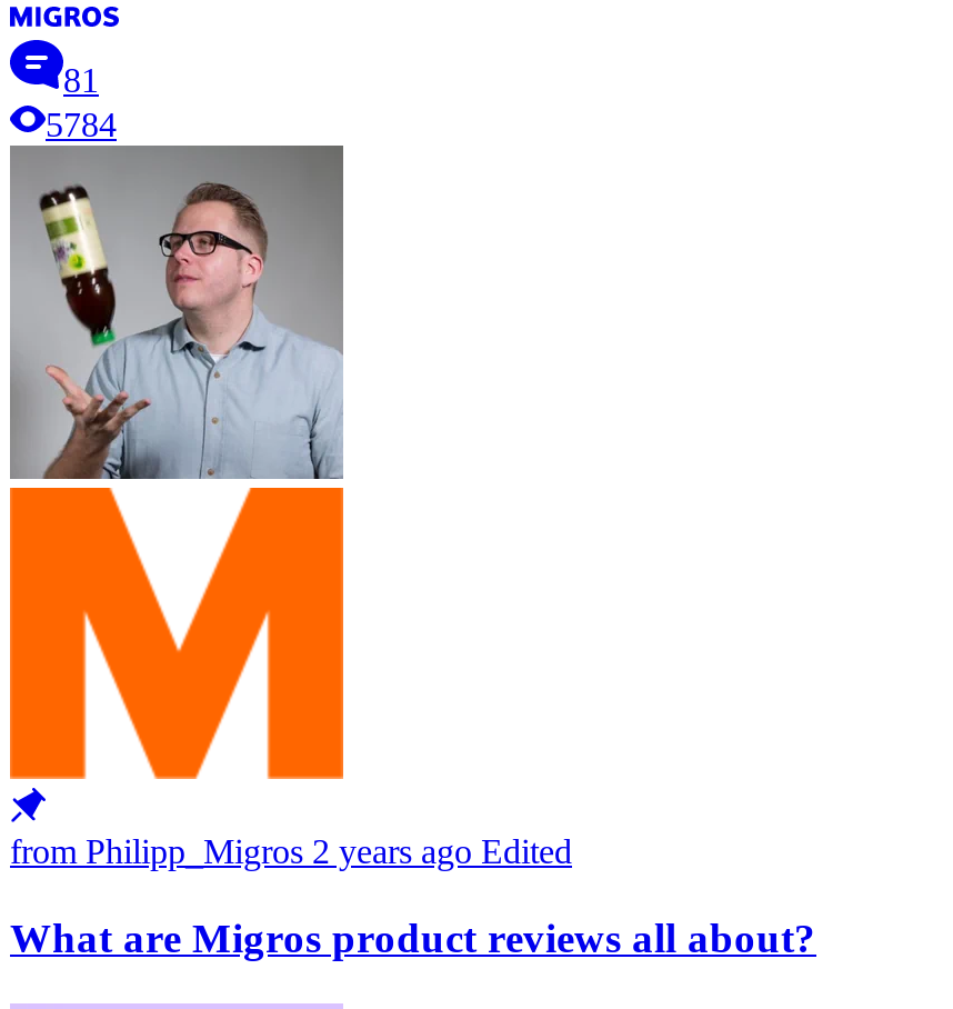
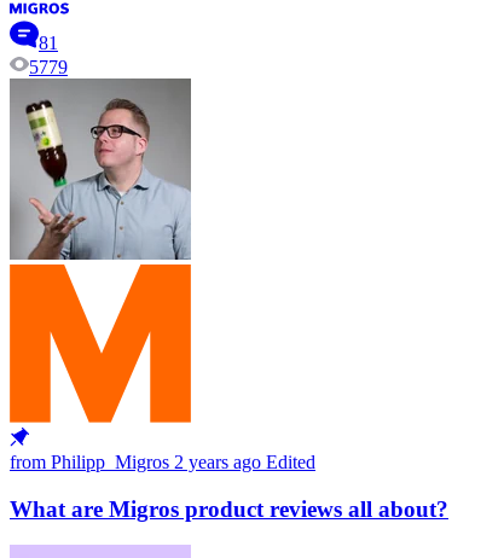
- 5784
+ 5779
